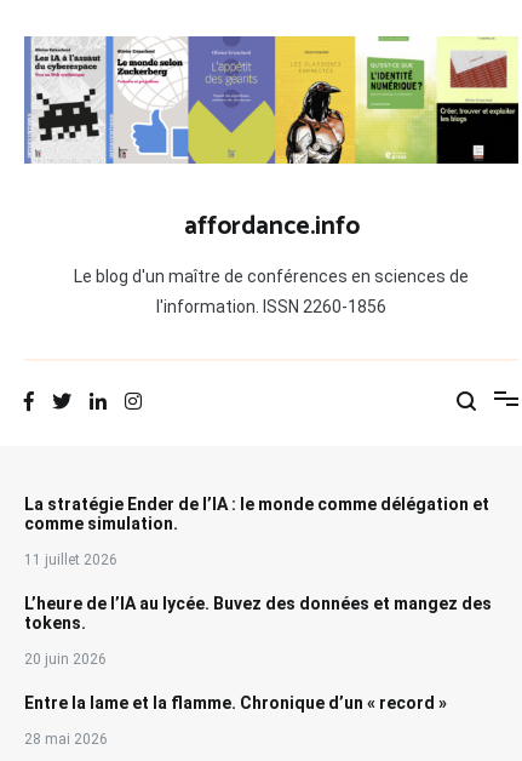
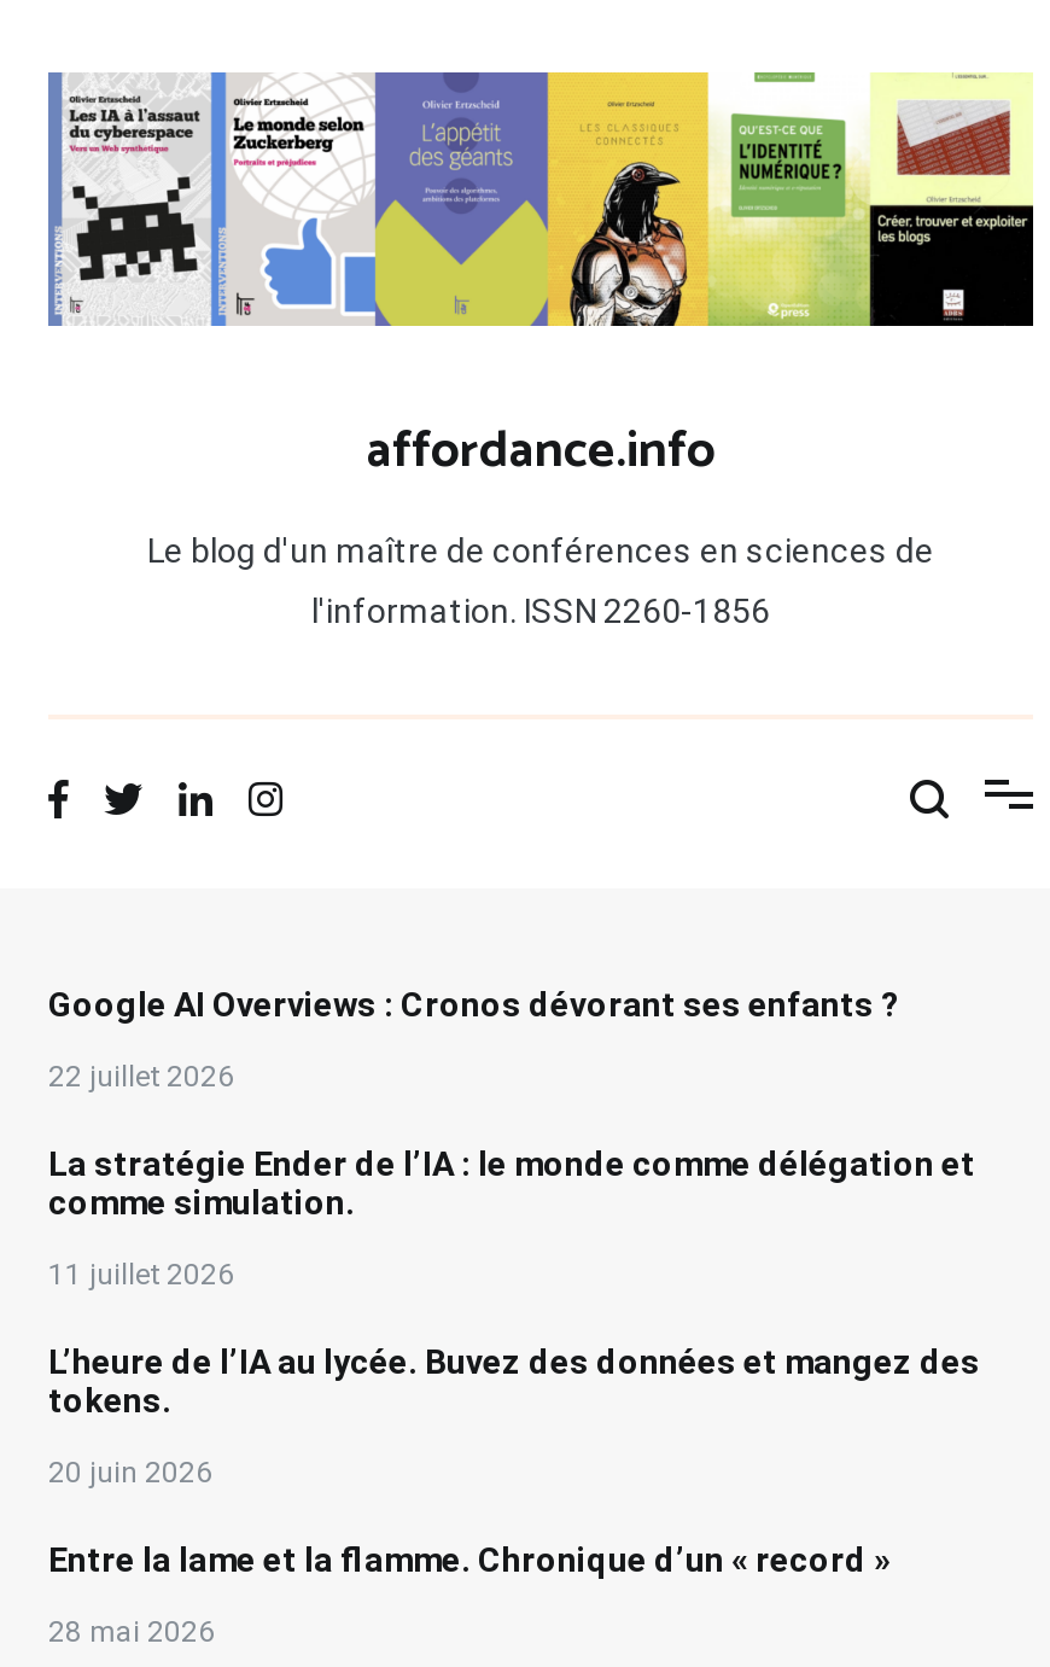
+ Google AI Overviews : Cronos dévorant ses enfants ?
+ 22 juillet 2026
